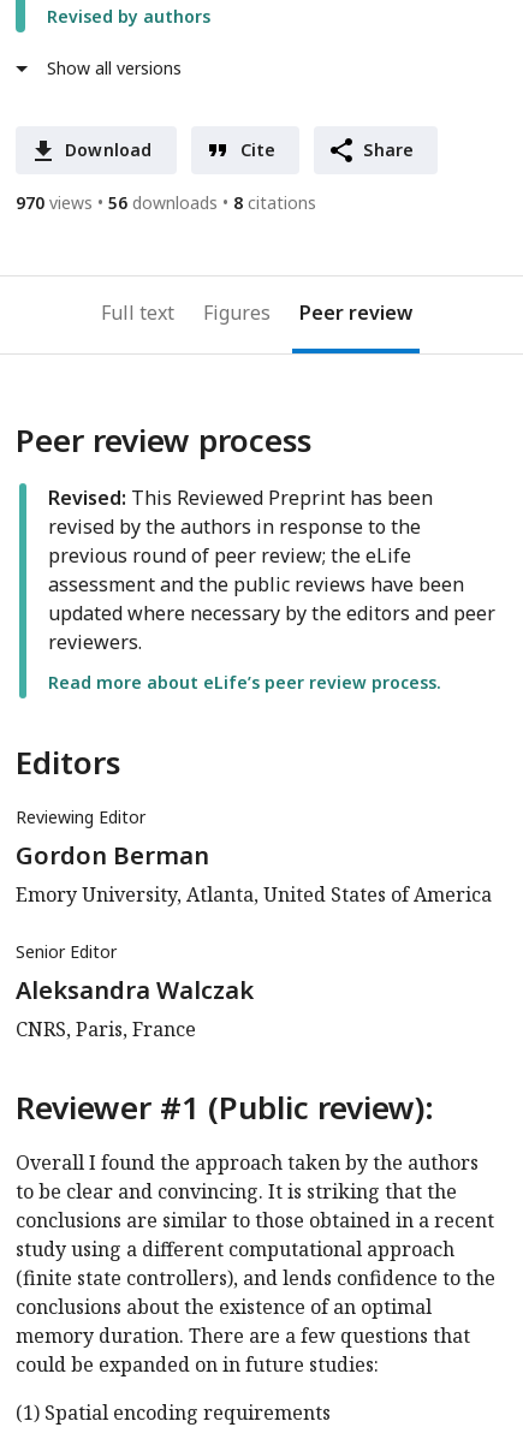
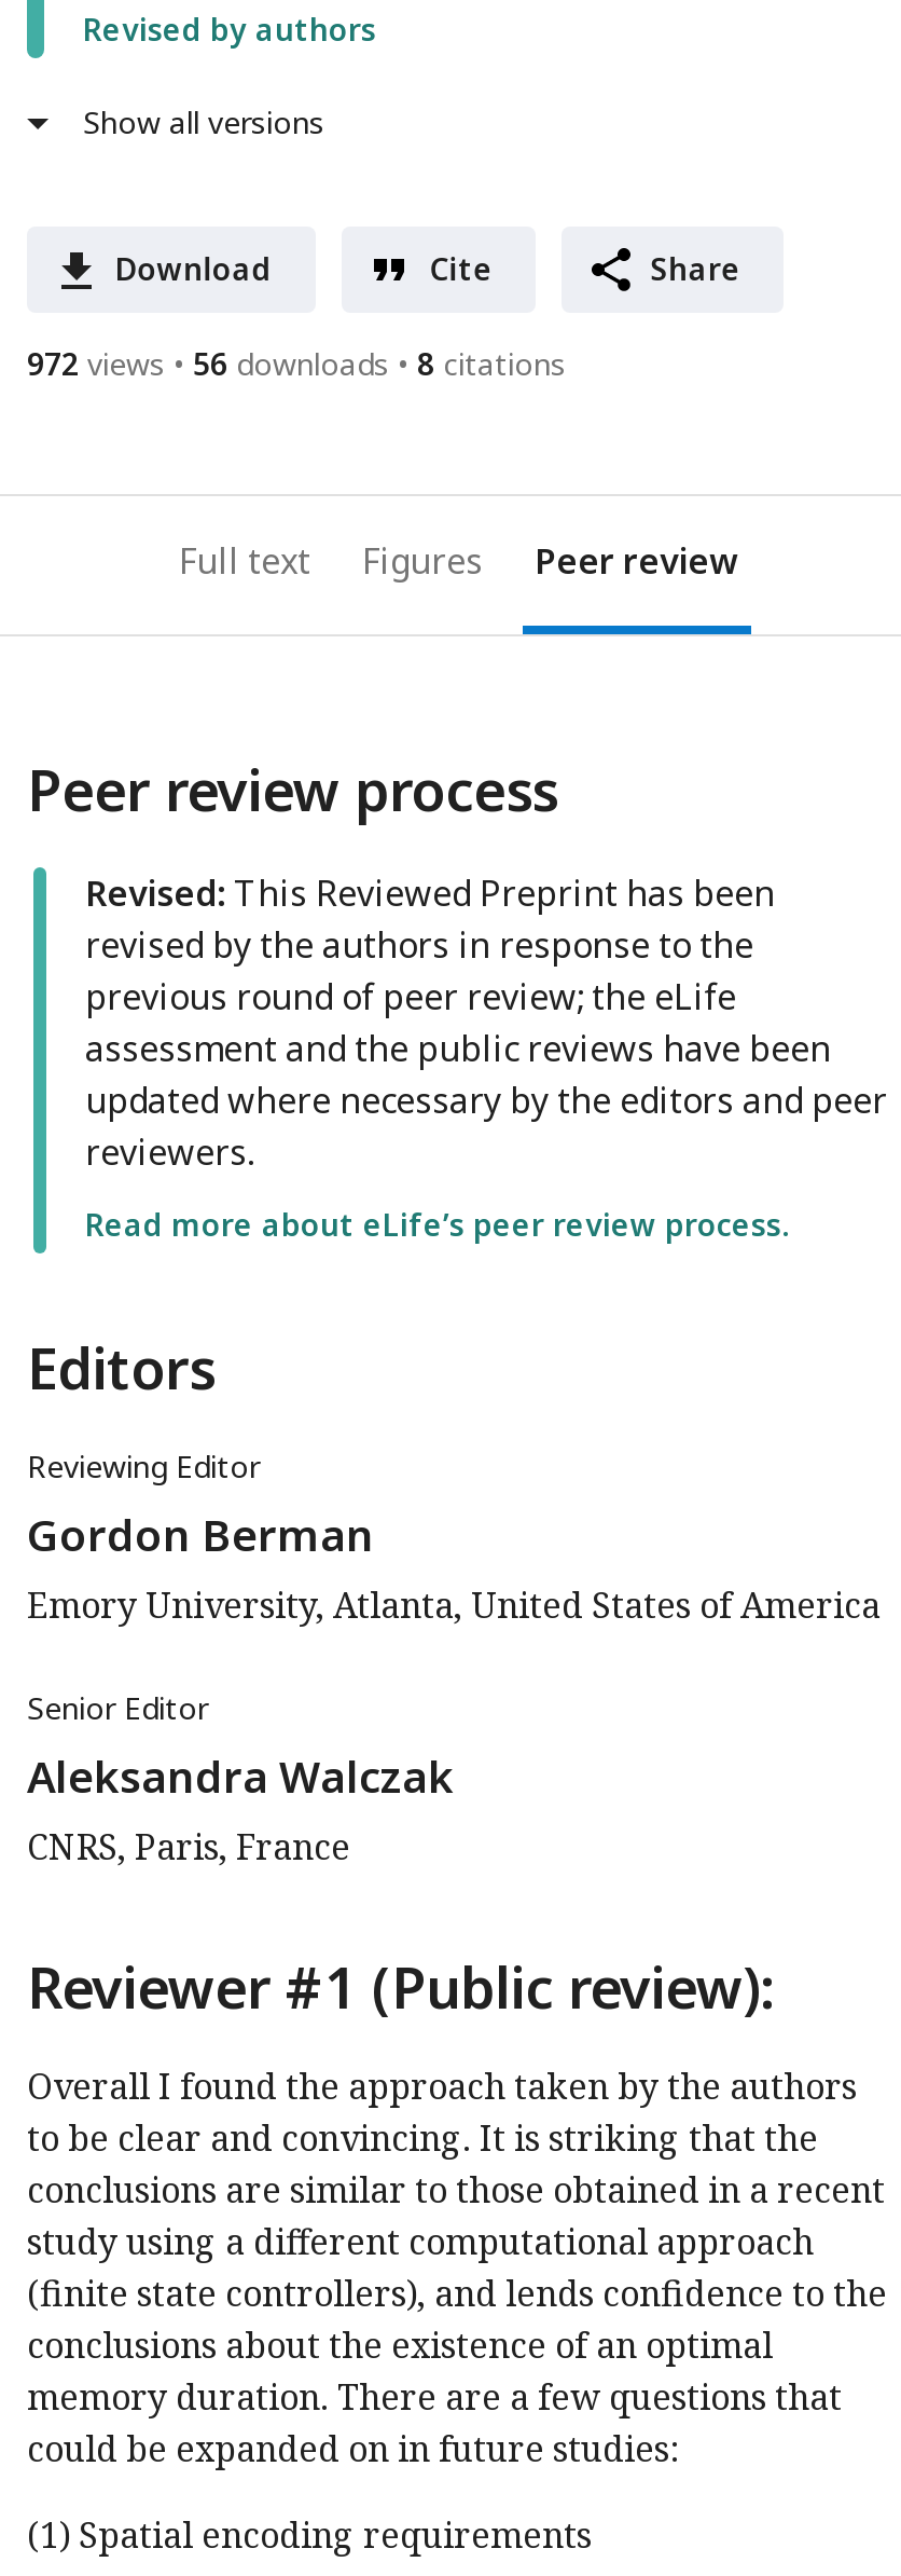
- 970 views 56 downloads 8 citations
+ 972 views 56 downloads 8 citations
